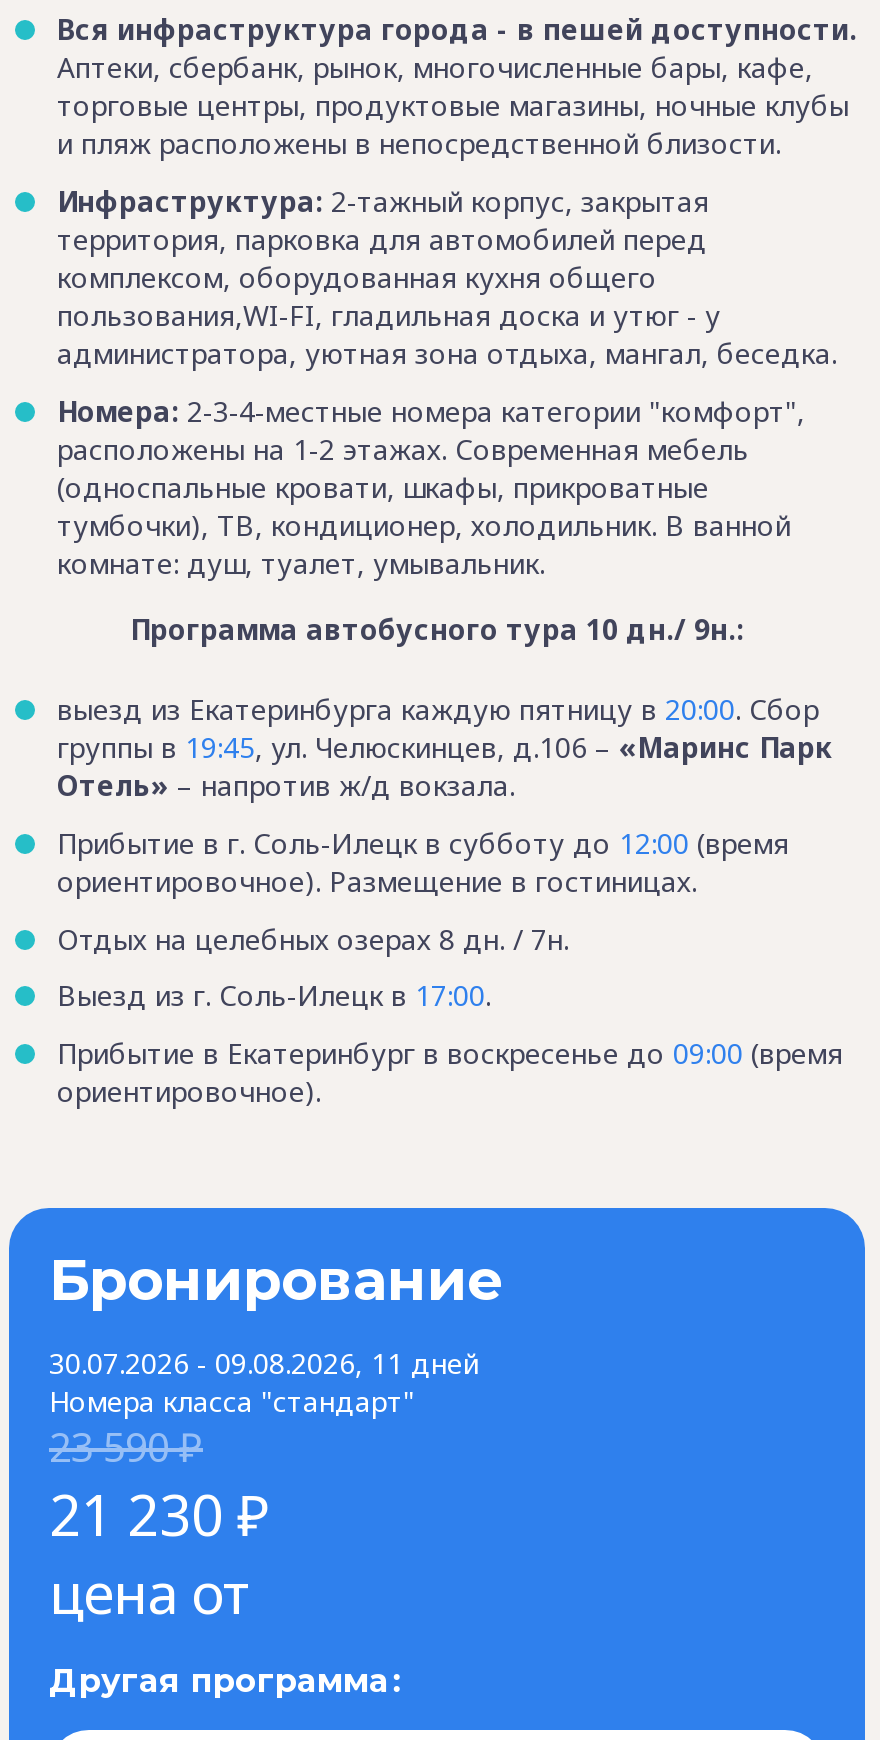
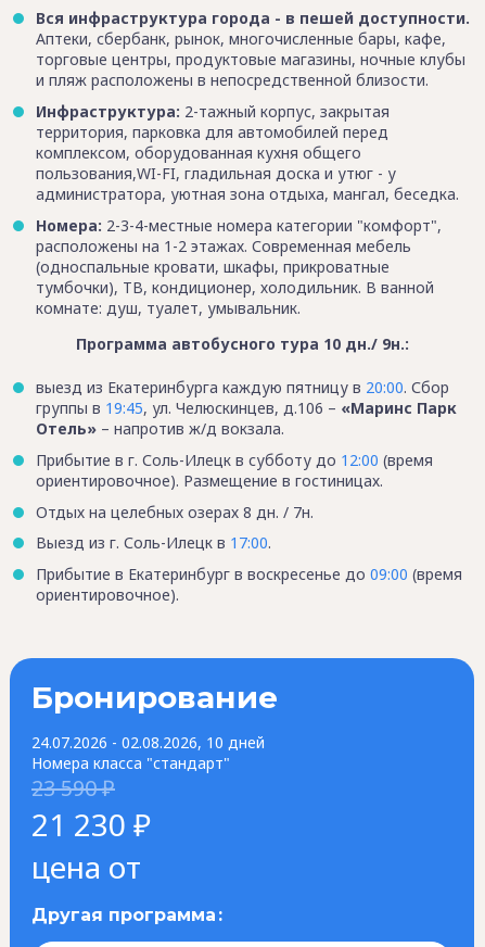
- 30.07.2026 - 09.08.2026, 11 дней
+ 24.07.2026 - 02.08.2026, 10 дней
